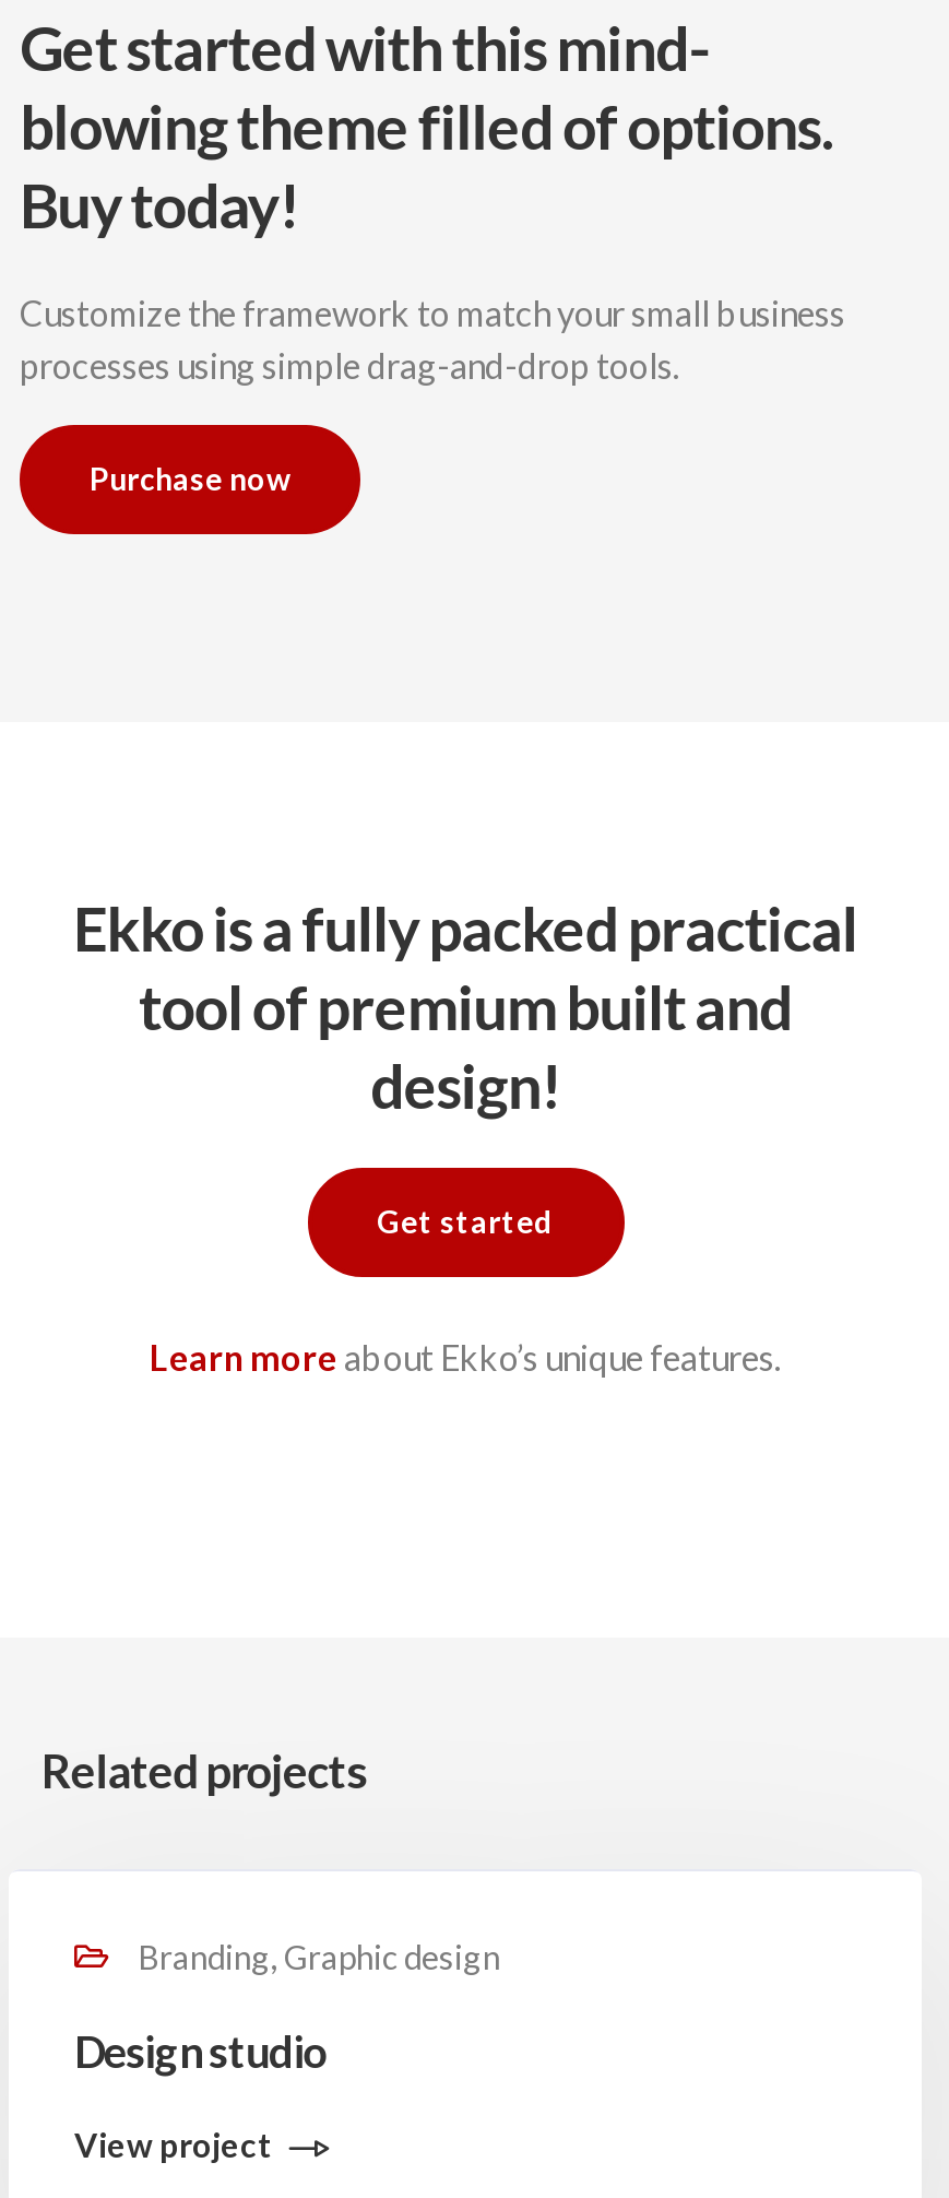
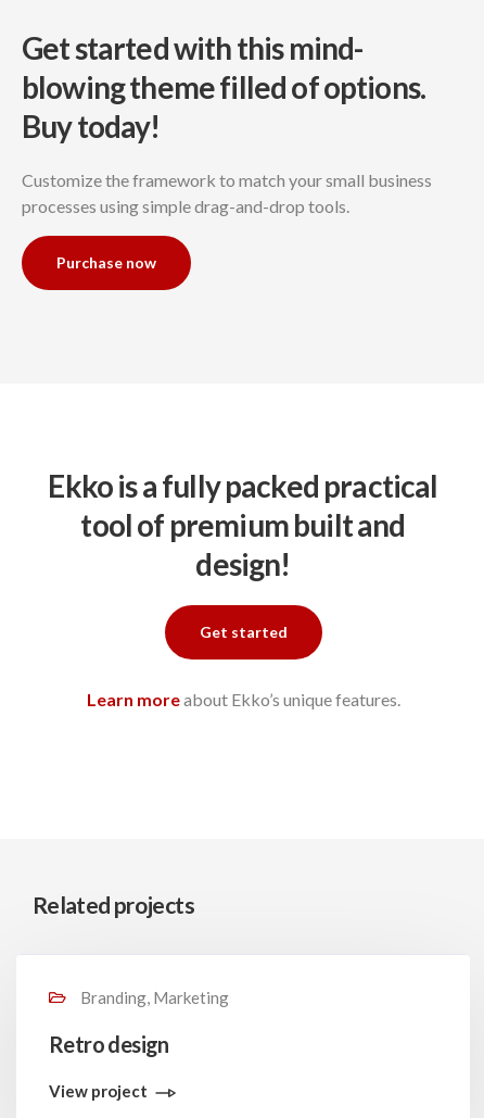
- Branding, Graphic design
+ Branding, Marketing

- Design studio
+ Retro design
